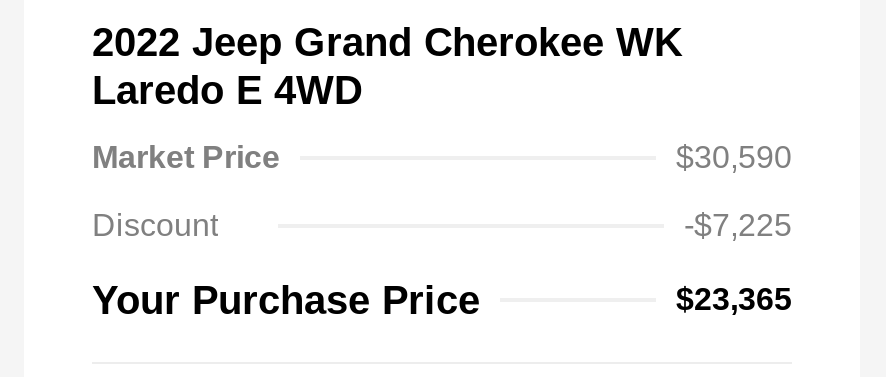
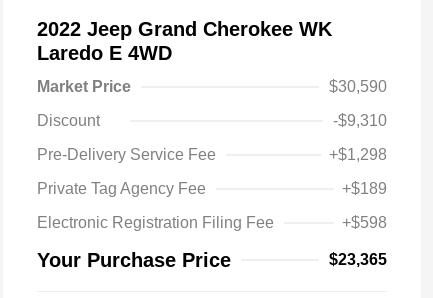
- -$7,225
+ -$9,310
+ Pre-Delivery Service Fee
+ +$1,298
+ Private Tag Agency Fee
+ +$189
+ Electronic Registration Filing Fee
+ +$598
